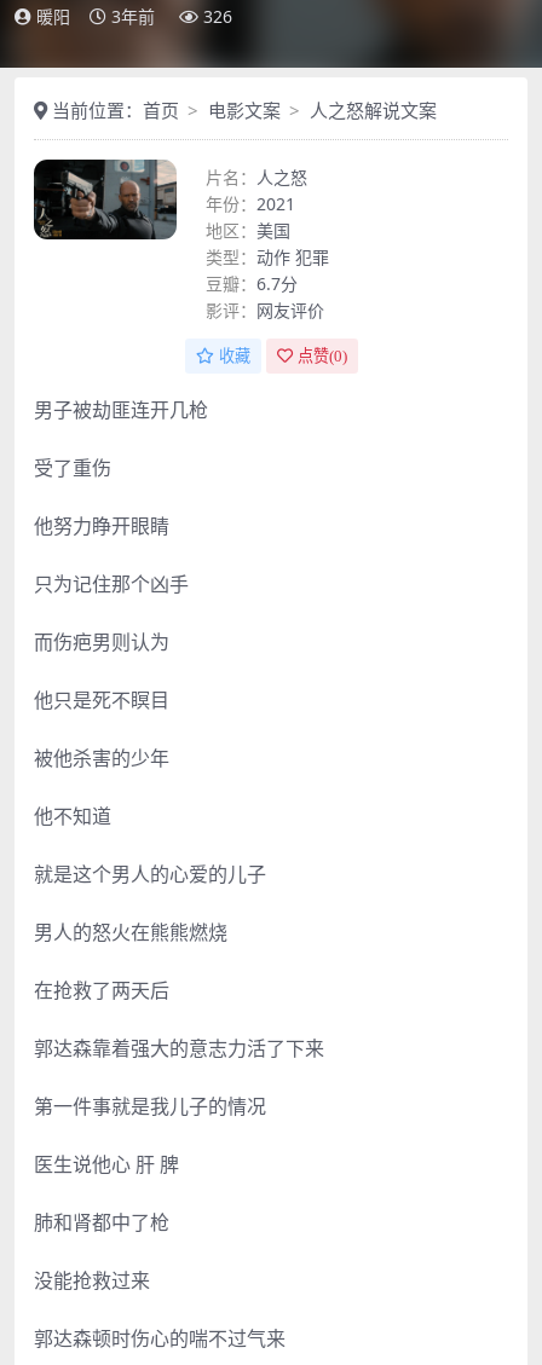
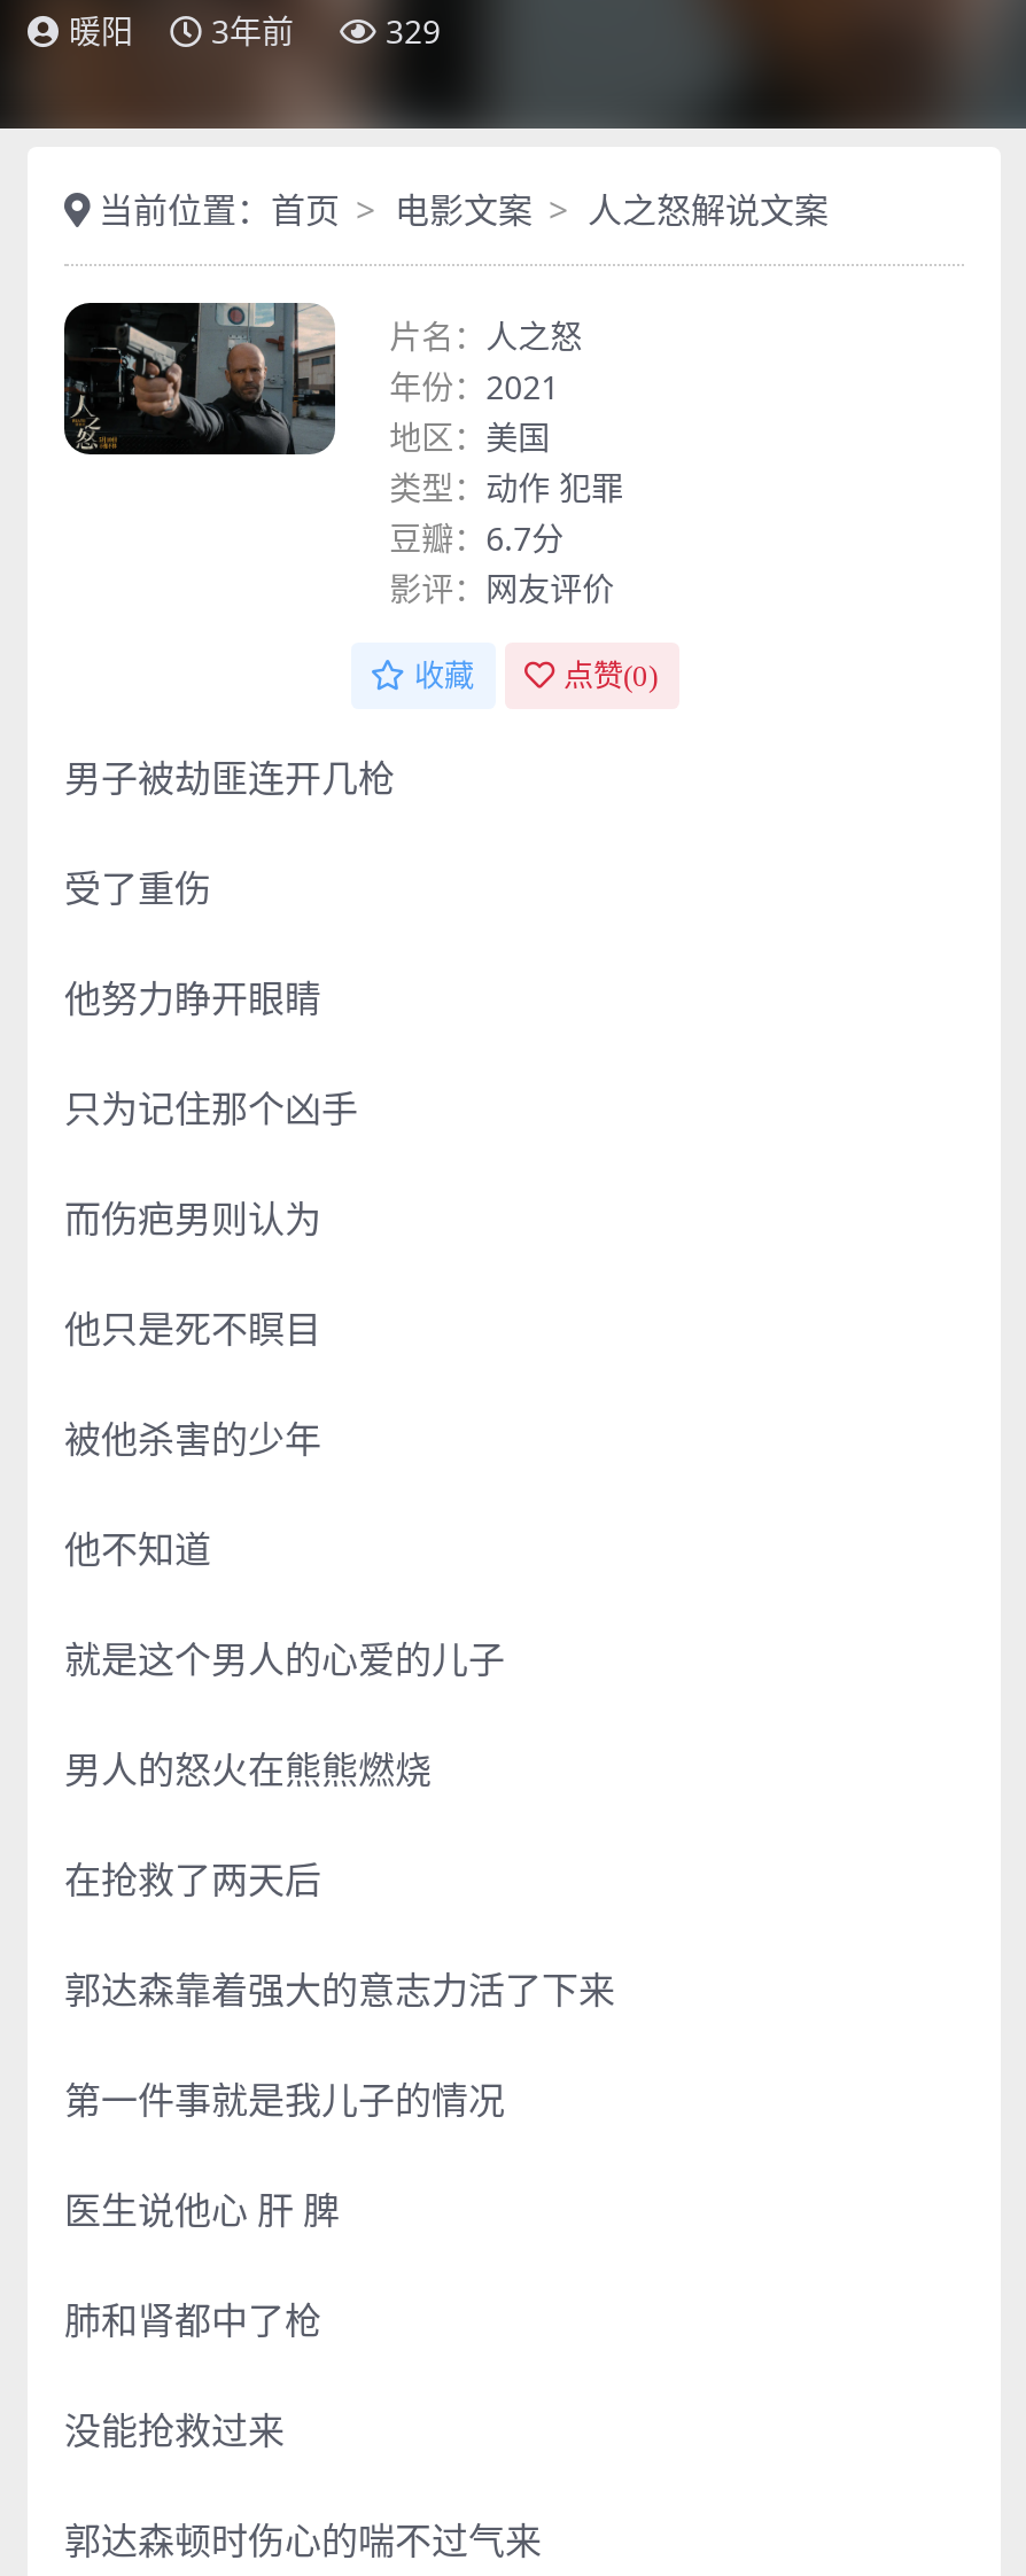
- 326
+ 329
